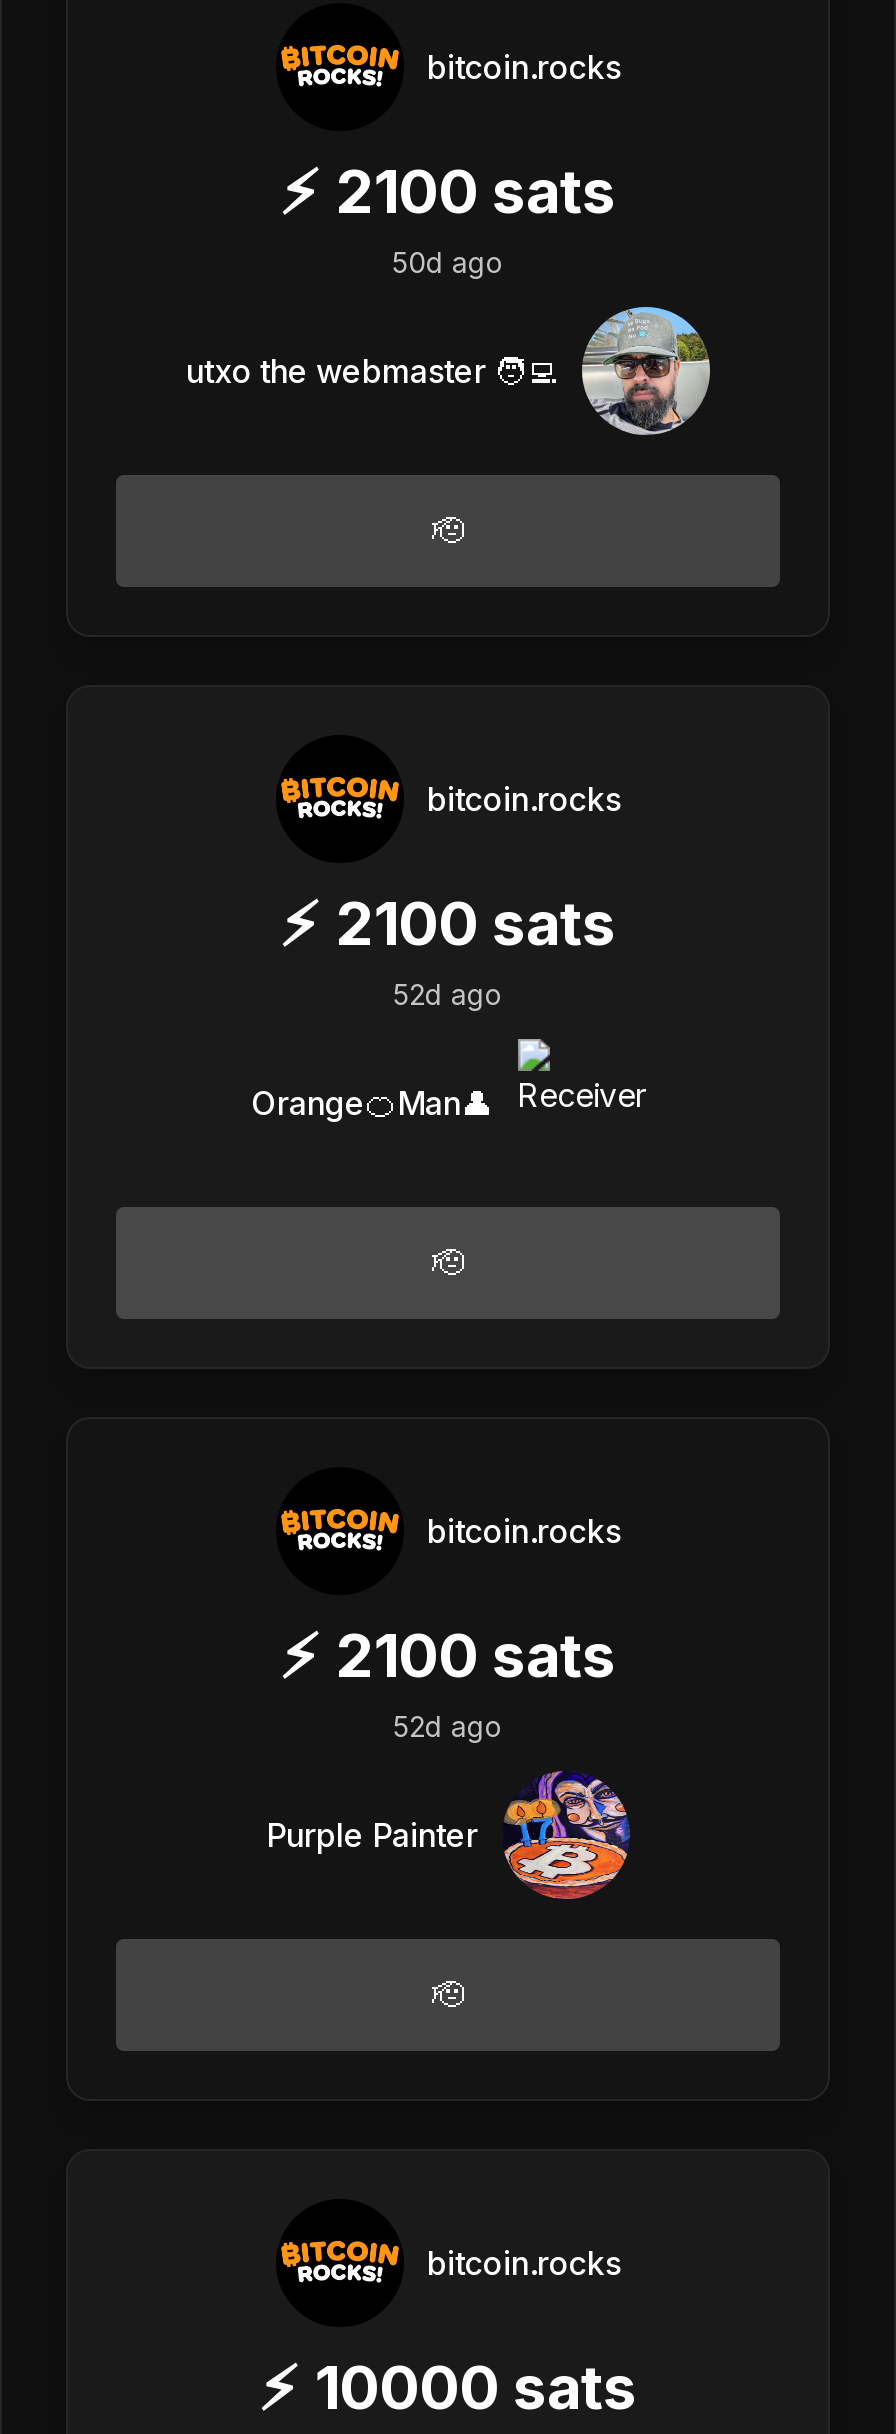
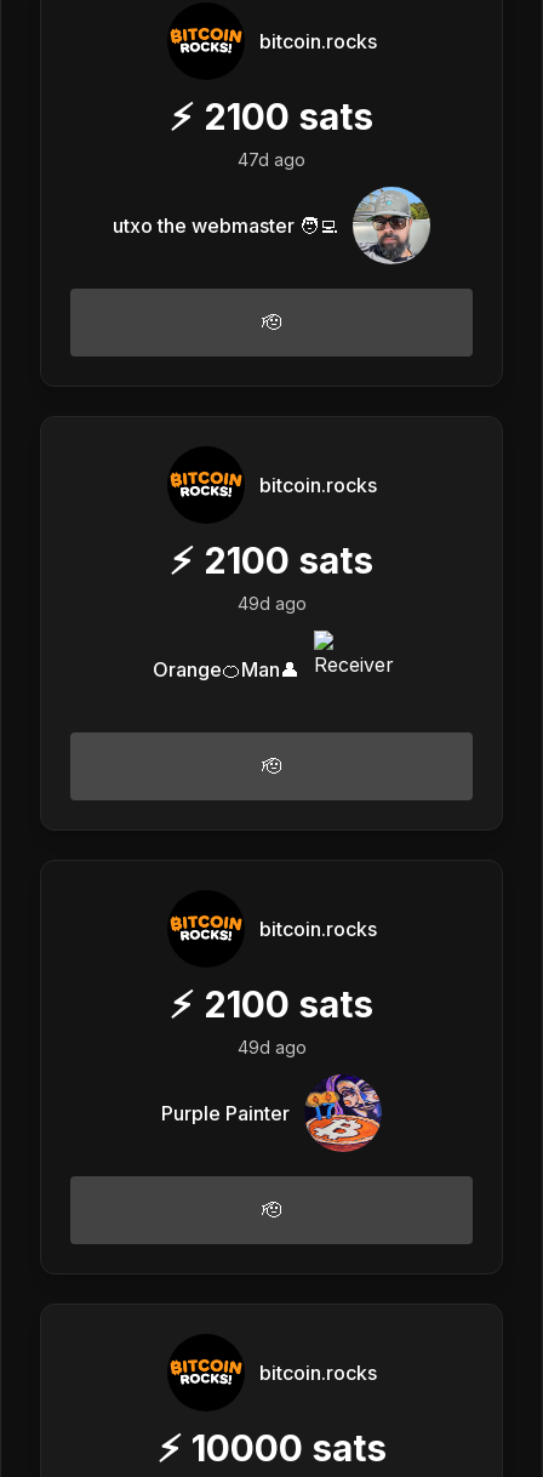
- 50d ago
+ 47d ago

- 52d ago
+ 49d ago

- 52d ago
+ 49d ago
